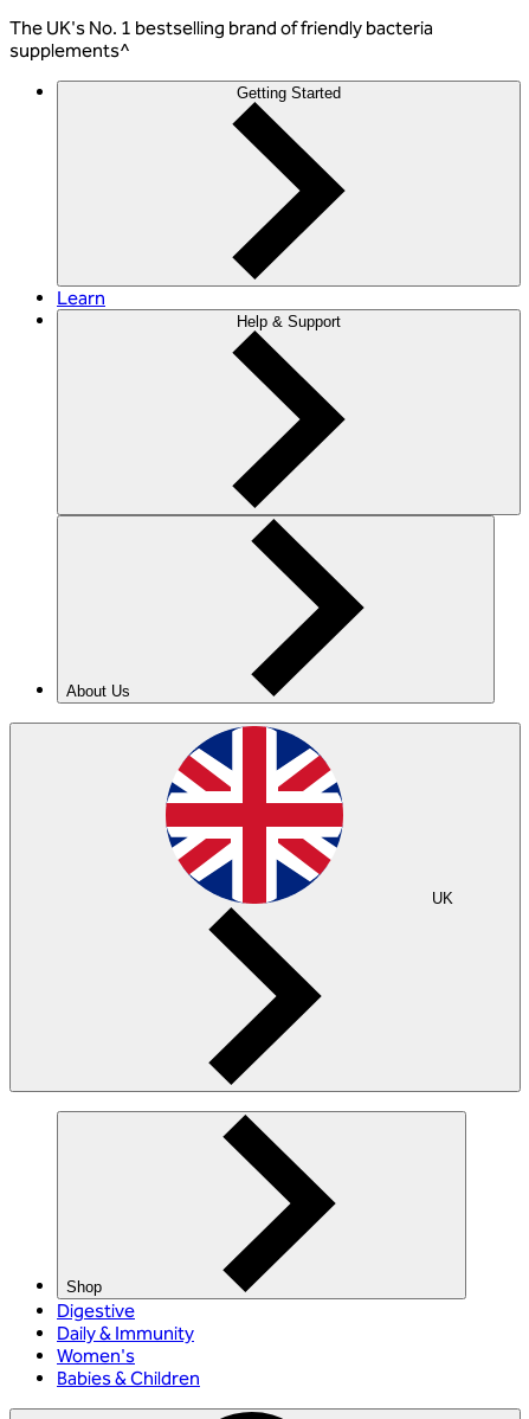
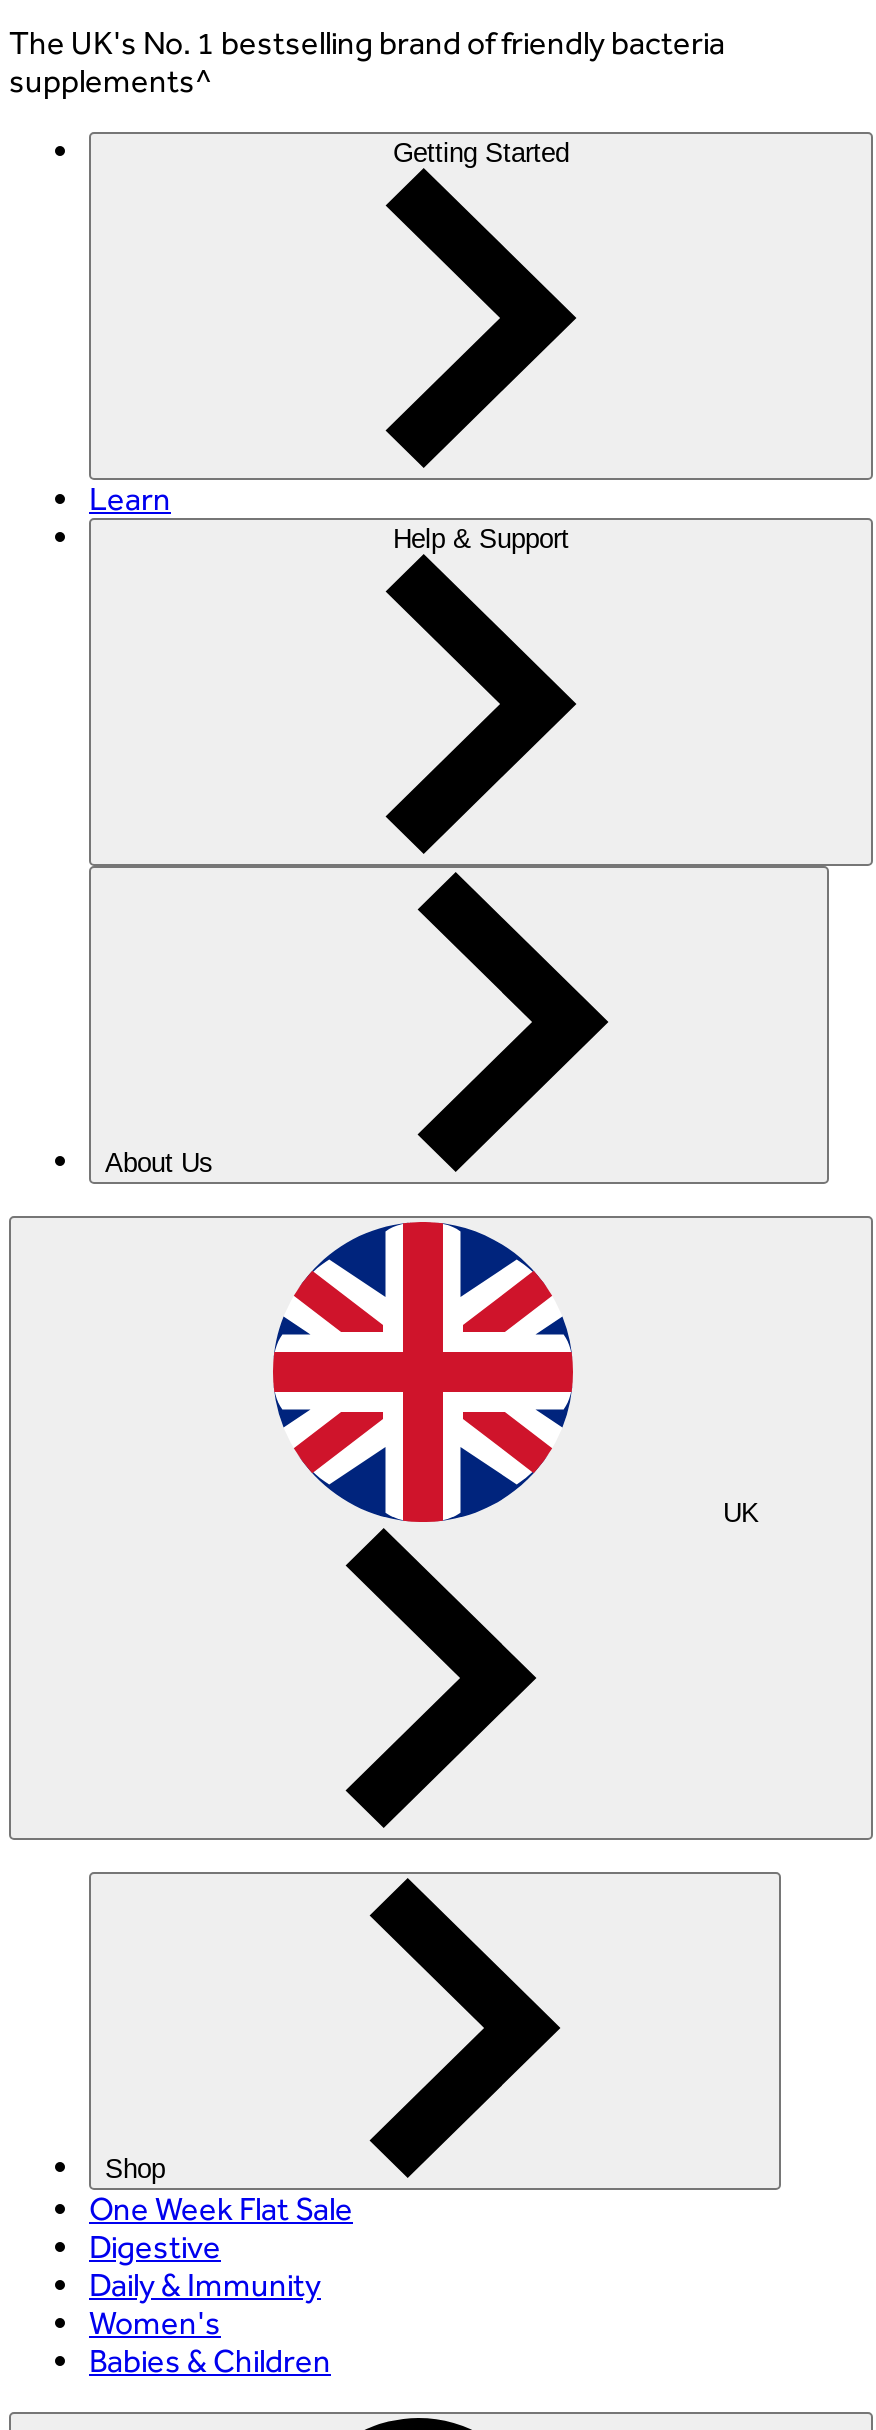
+ One Week Flat Sale
